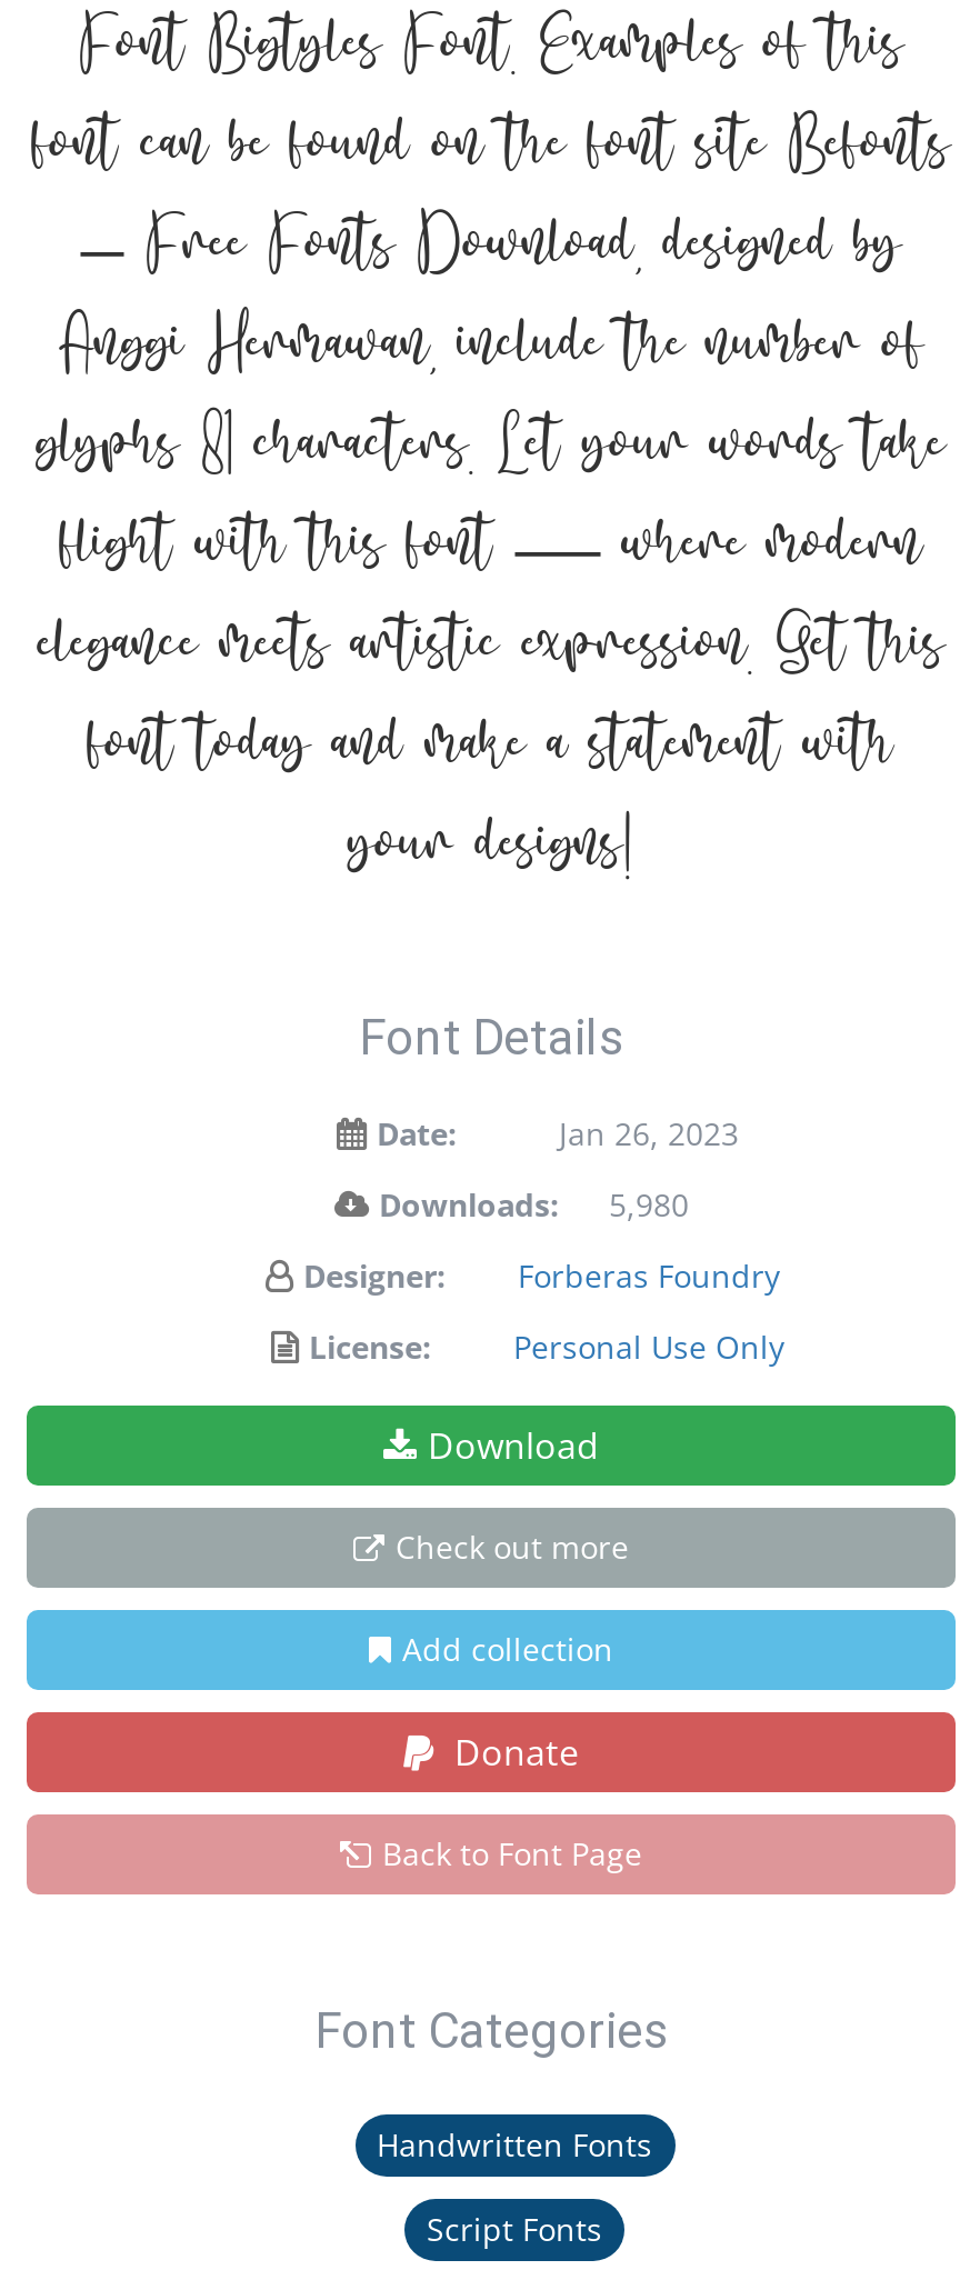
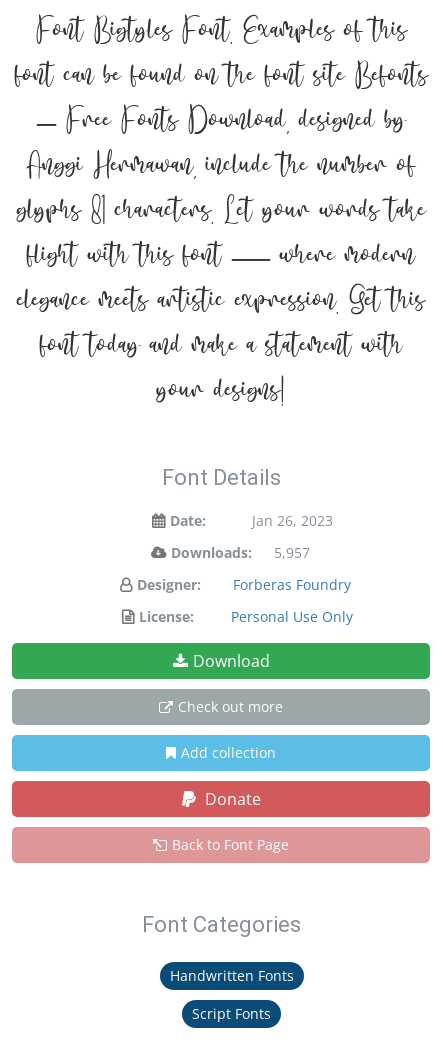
- Downloads: 5,980
+ Downloads: 5,957
